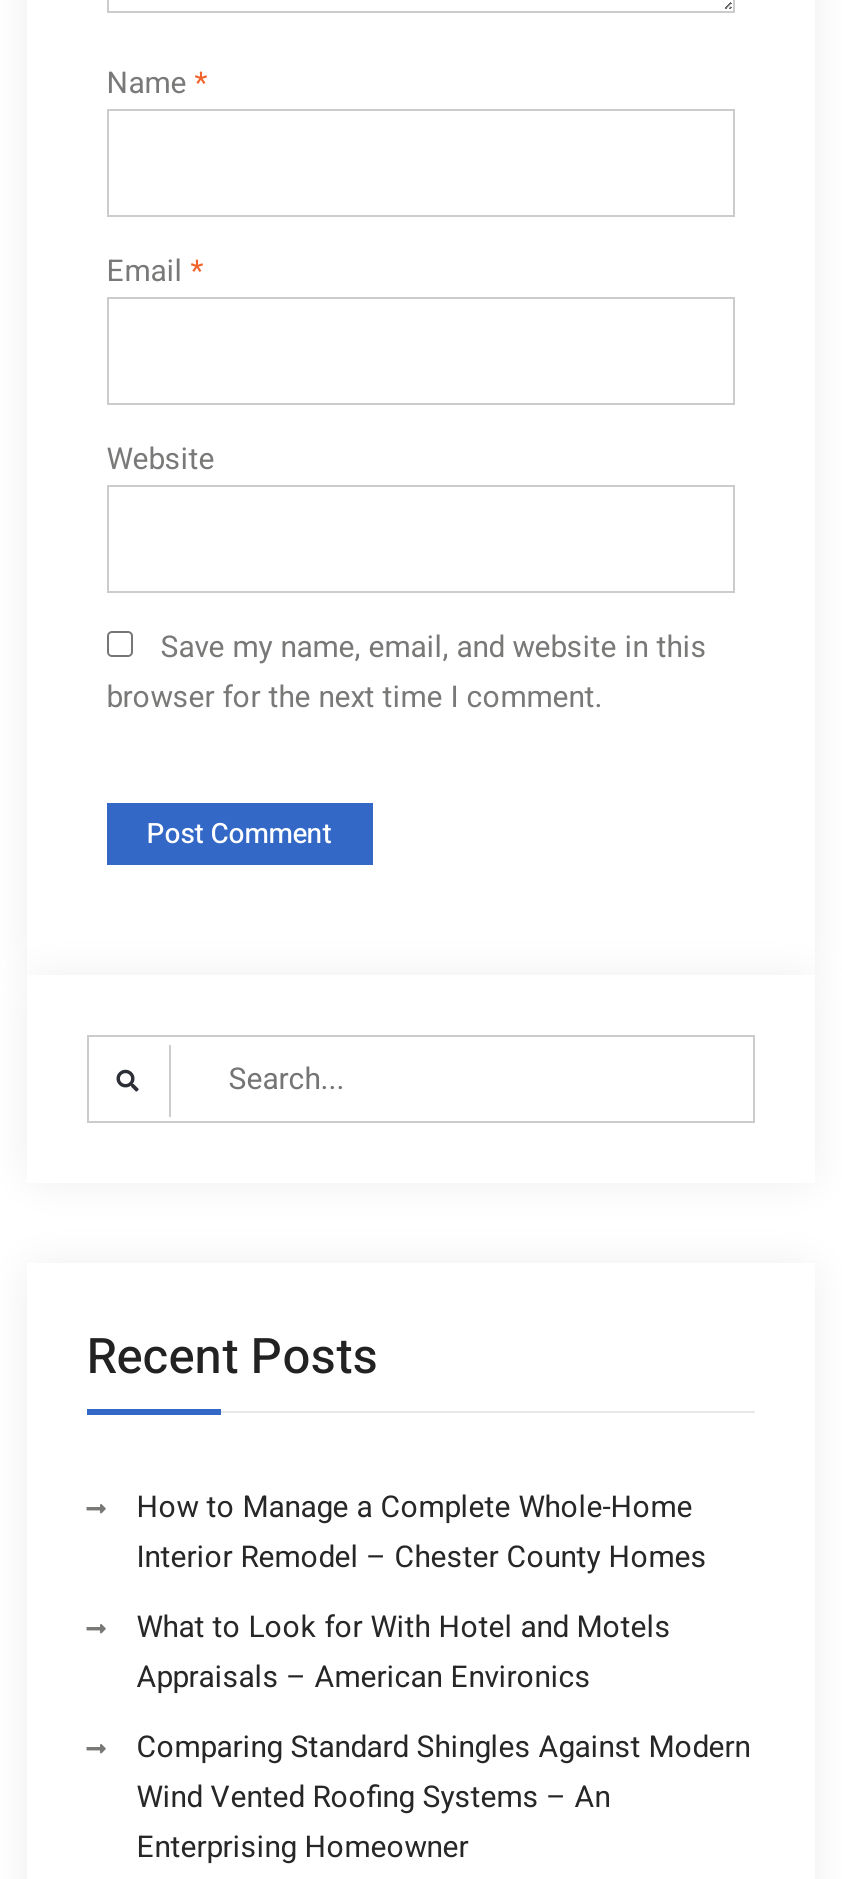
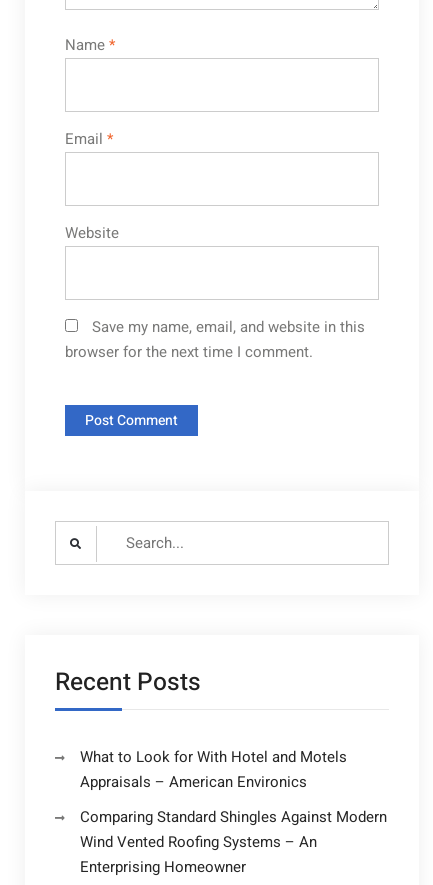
- How to Manage a Complete Whole-Home
- Interior Remodel – Chester County Homes
